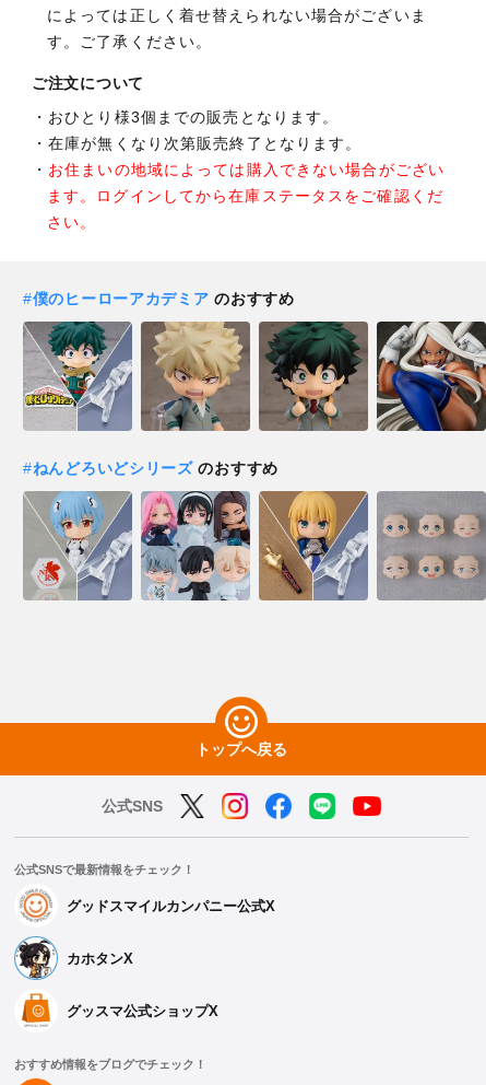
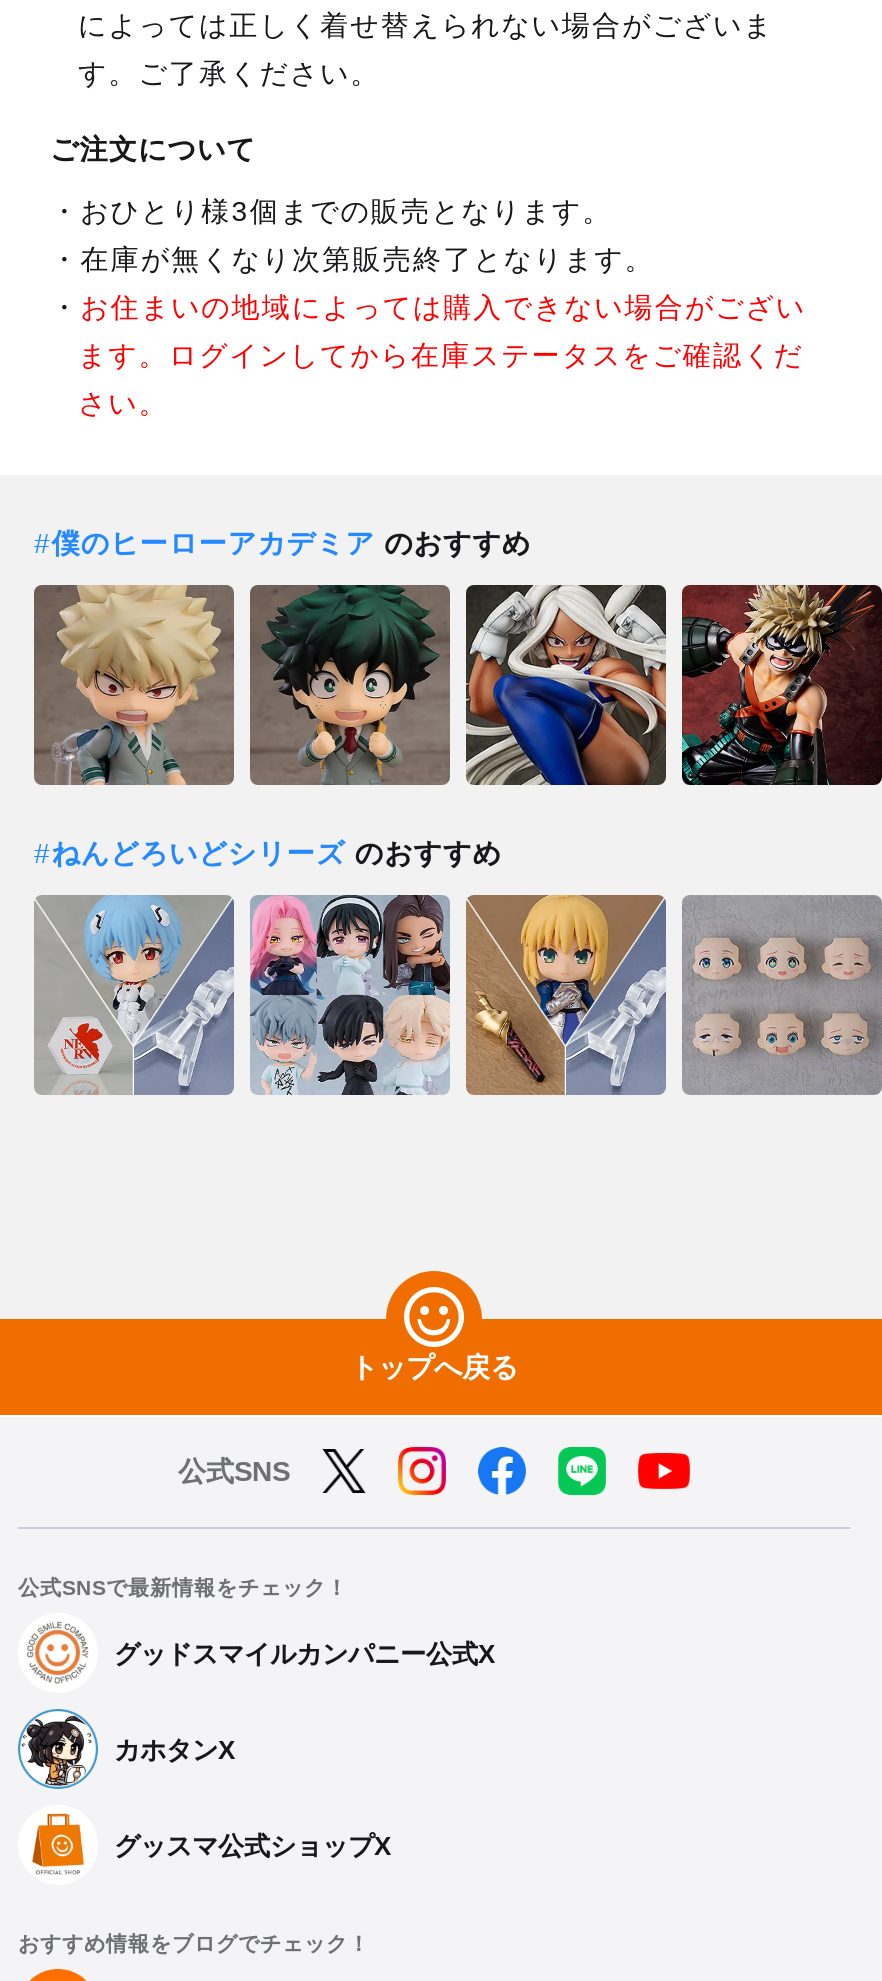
- [image]
+ [image]

- [image]
+ [image]

- [image]
+ [image]

- [image]
+ [image]
